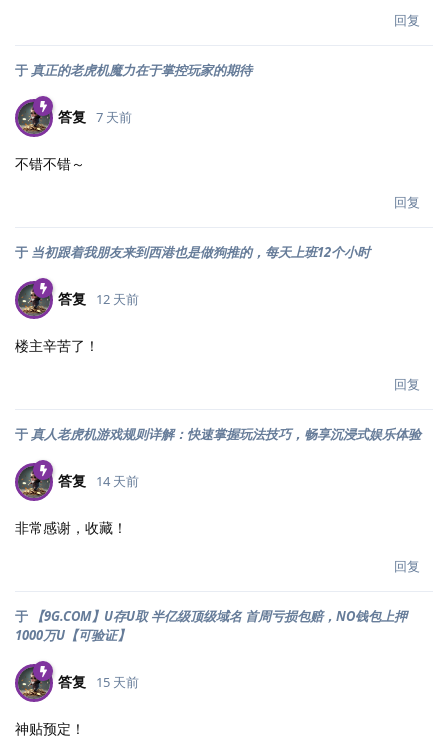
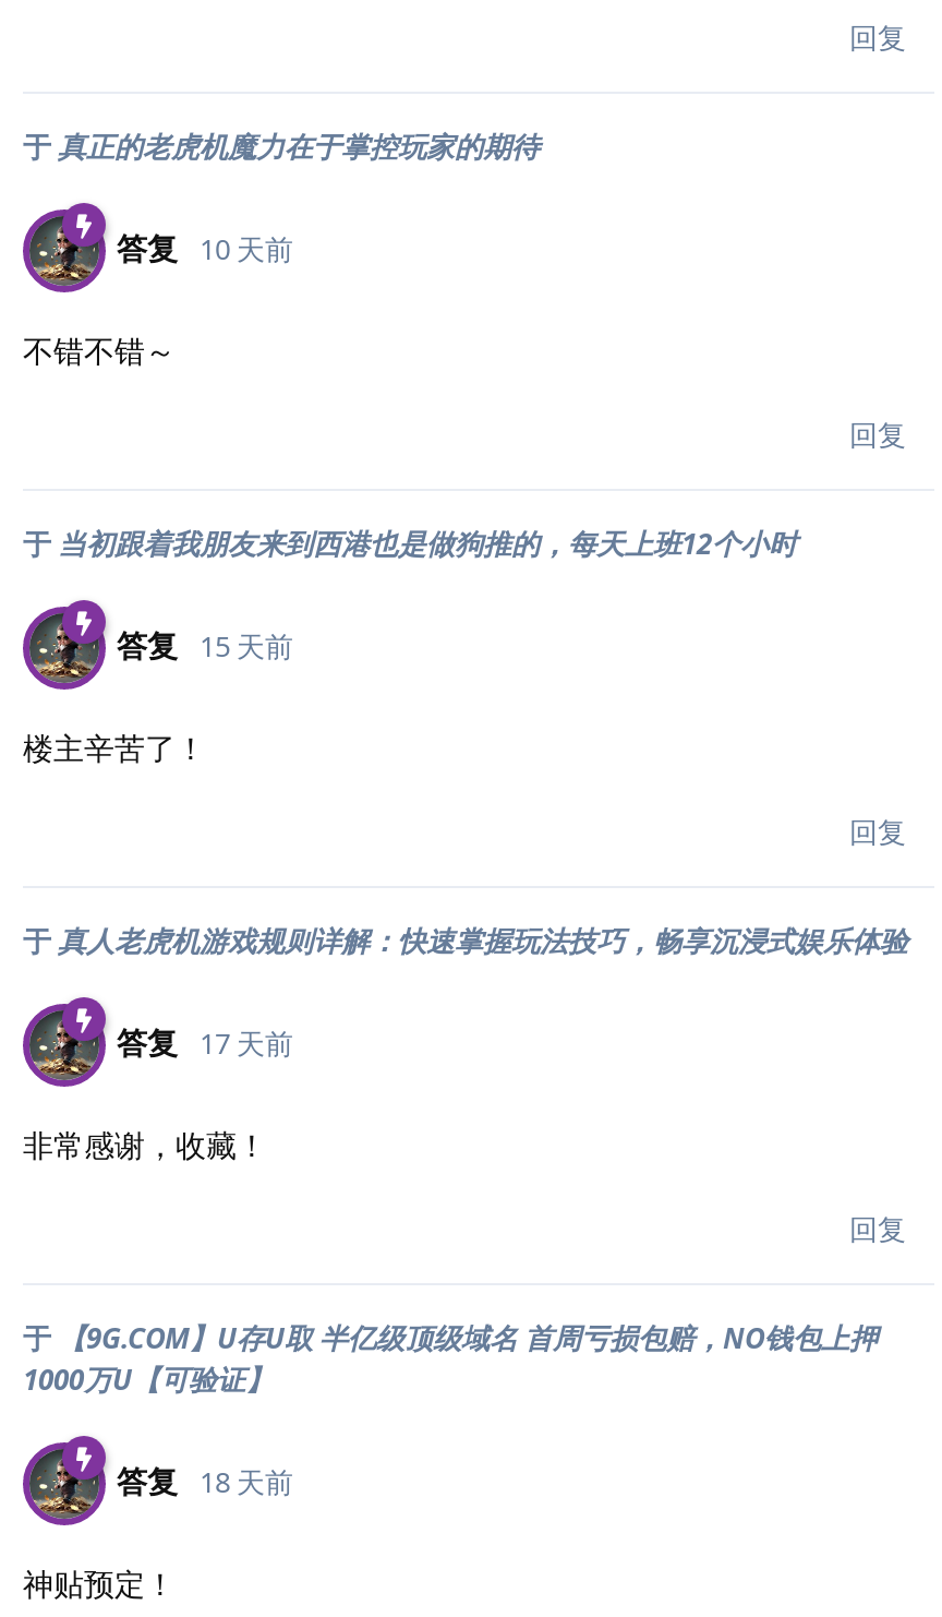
- 答复 7 天前
+ 答复 10 天前

- 答复 12 天前
+ 答复 15 天前

- 答复 14 天前
+ 答复 17 天前

- 答复 15 天前
+ 答复 18 天前
